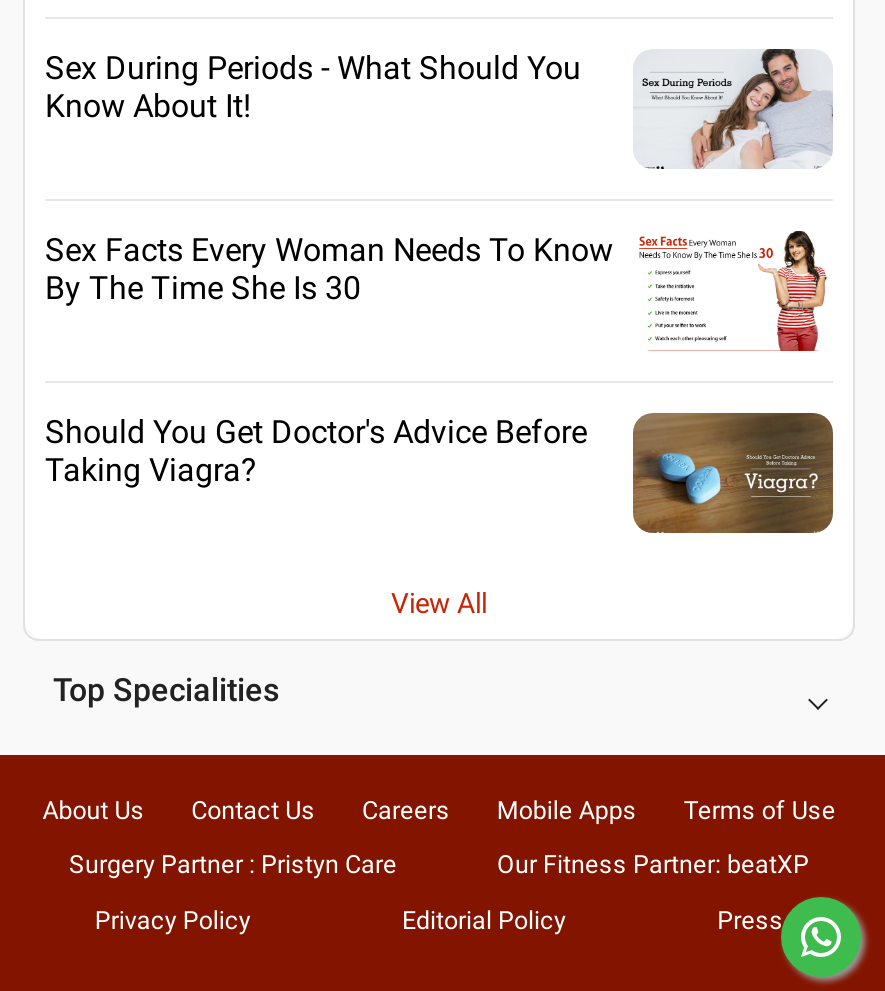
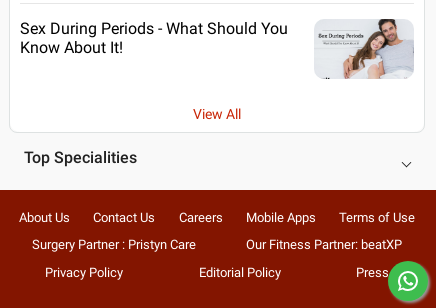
- [image]
- Sex Facts Every Woman Needs To Know
- By The Time She Is 30

- [image]
- Should You Get Doctor's Advice Before
- Taking Viagra?
